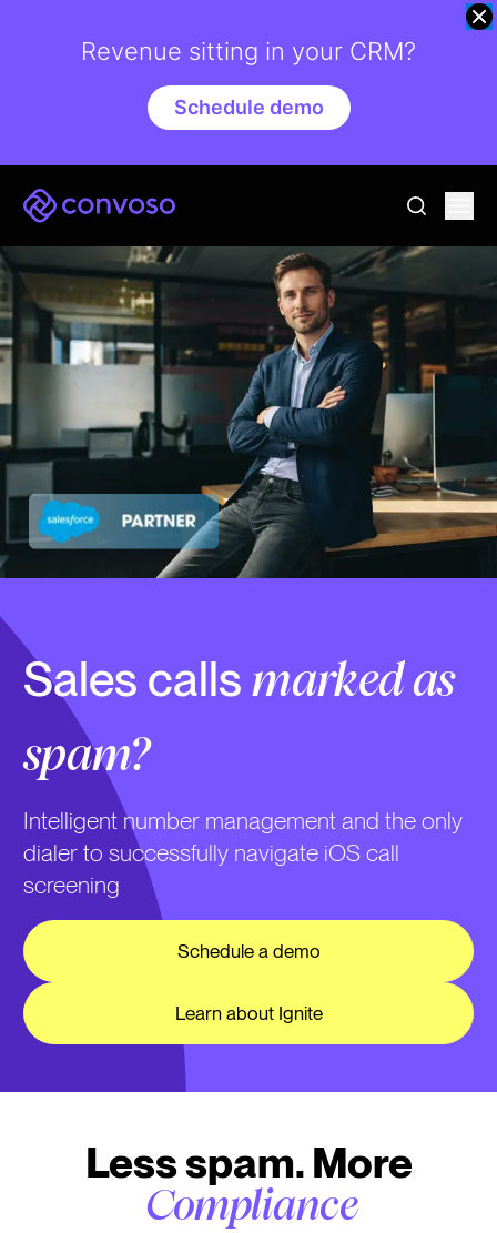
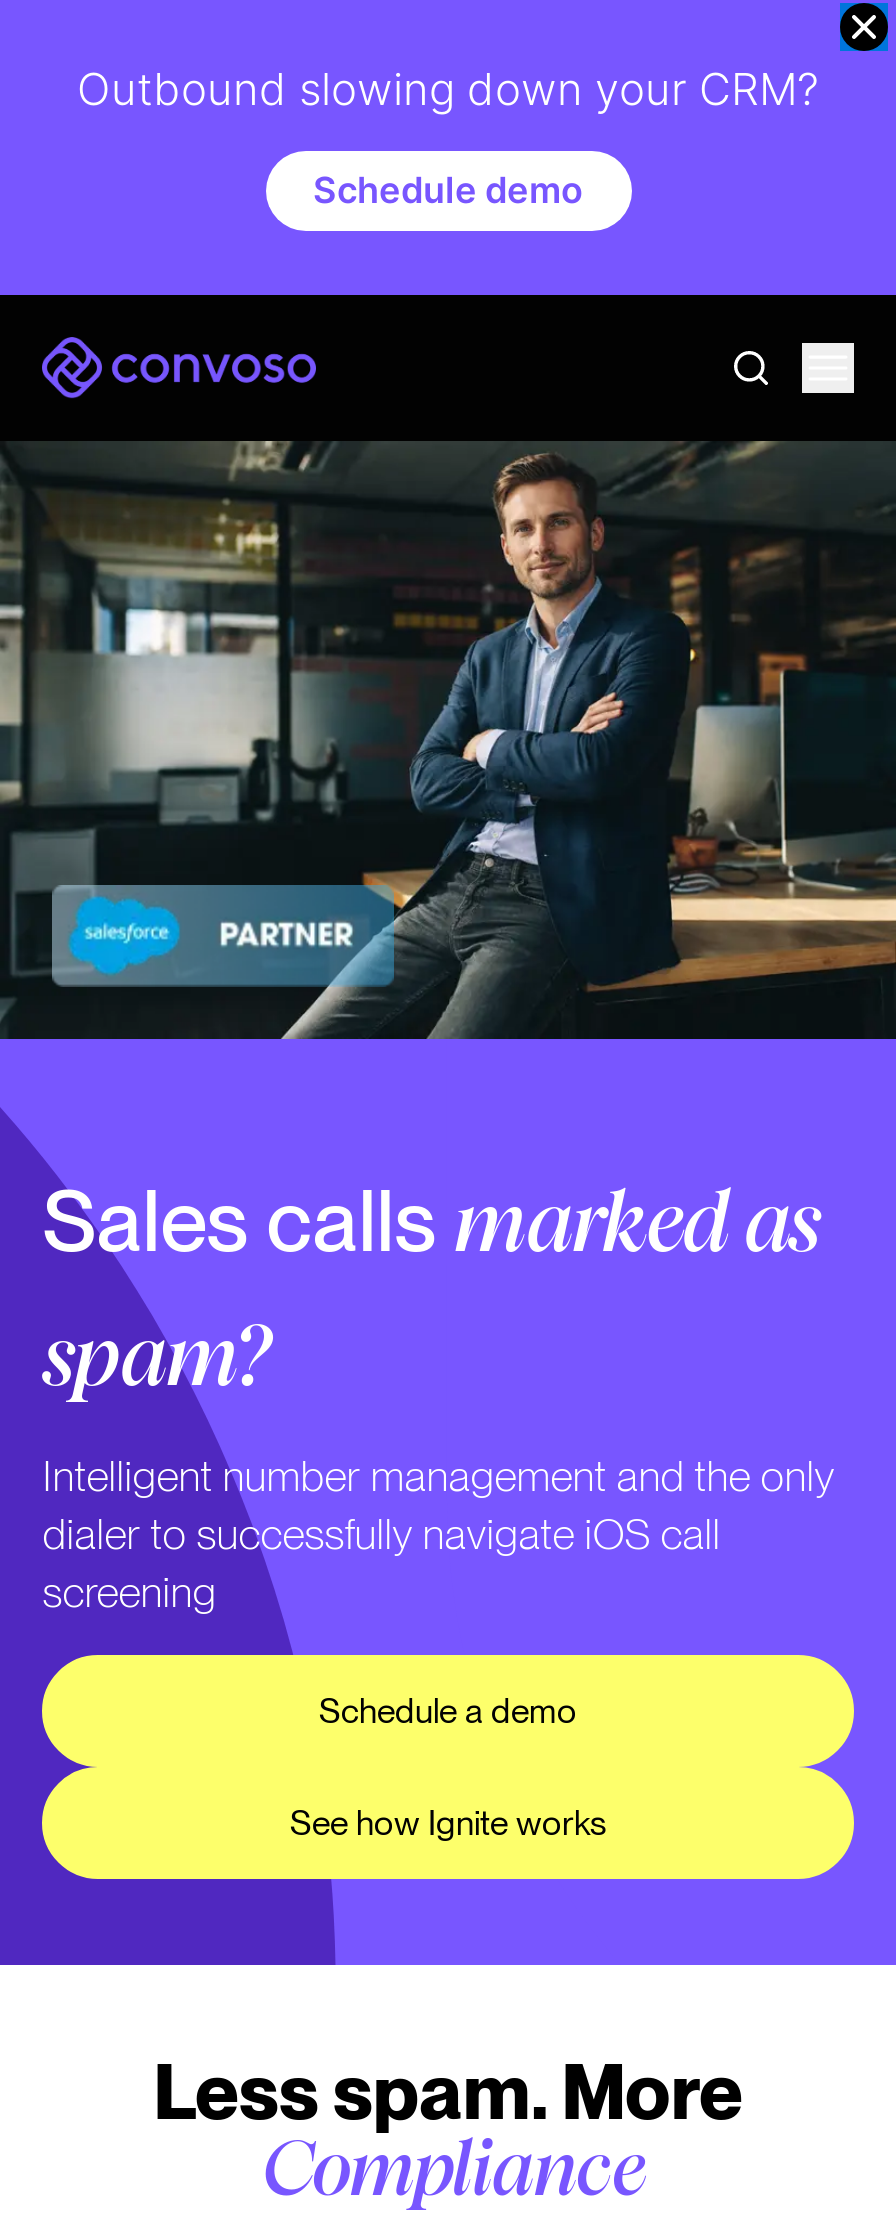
- Revenue sitting in your CRM?
+ Outbound slowing down your CRM?

- Learn about Ignite
+ See how Ignite works
